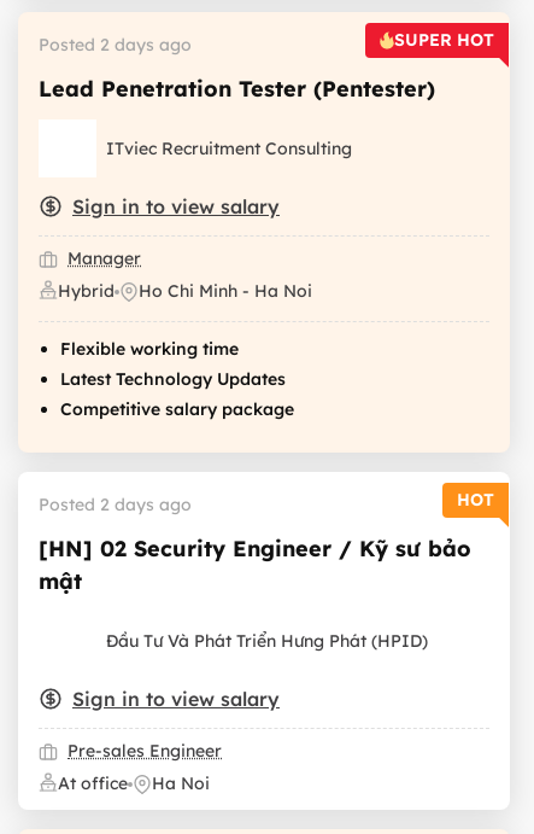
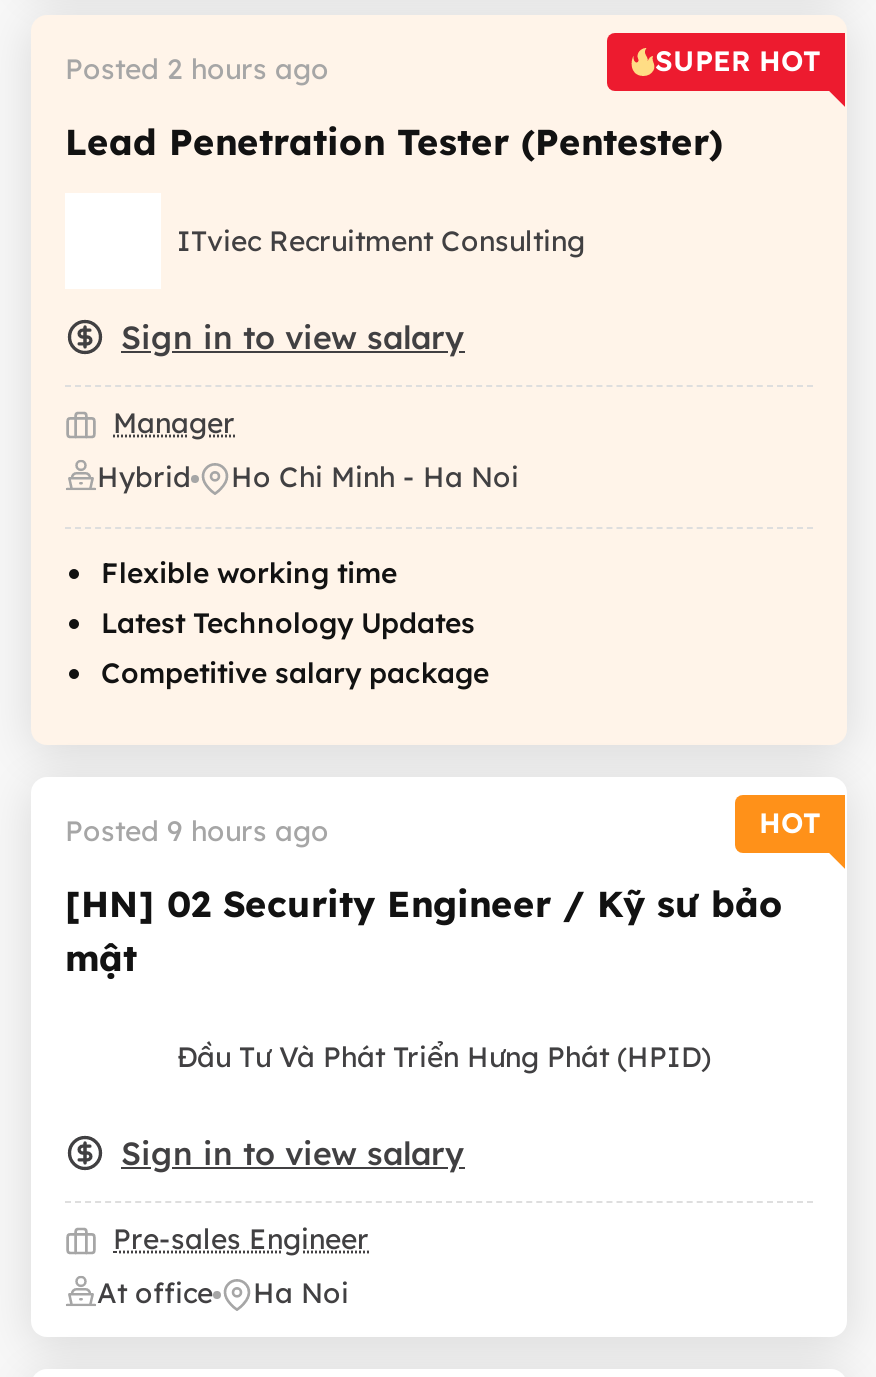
- Posted 2 days ago
+ Posted 2 hours ago

- Posted 2 days ago
+ Posted 9 hours ago
